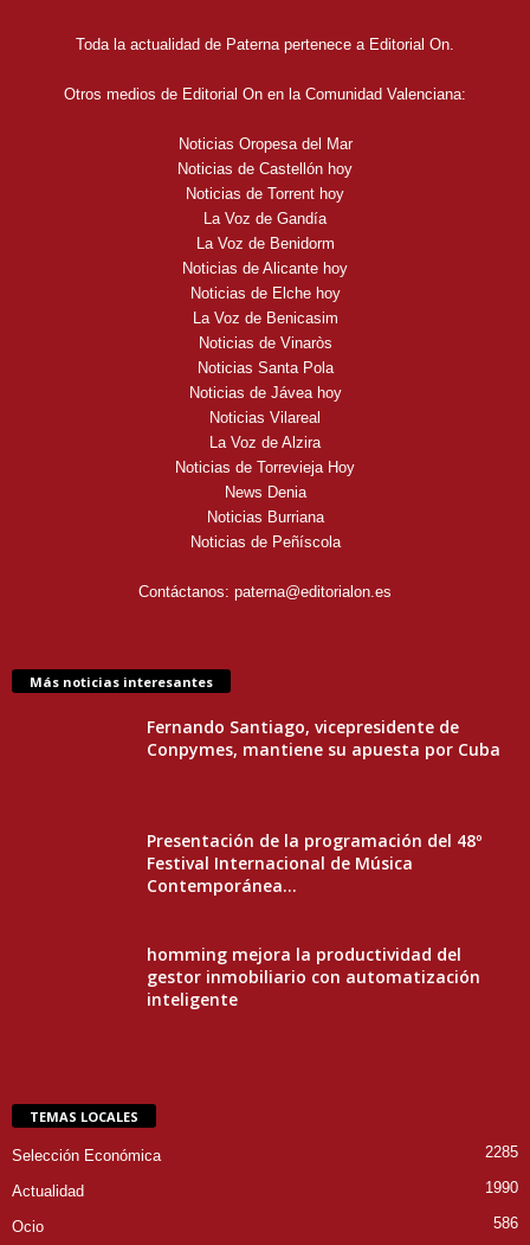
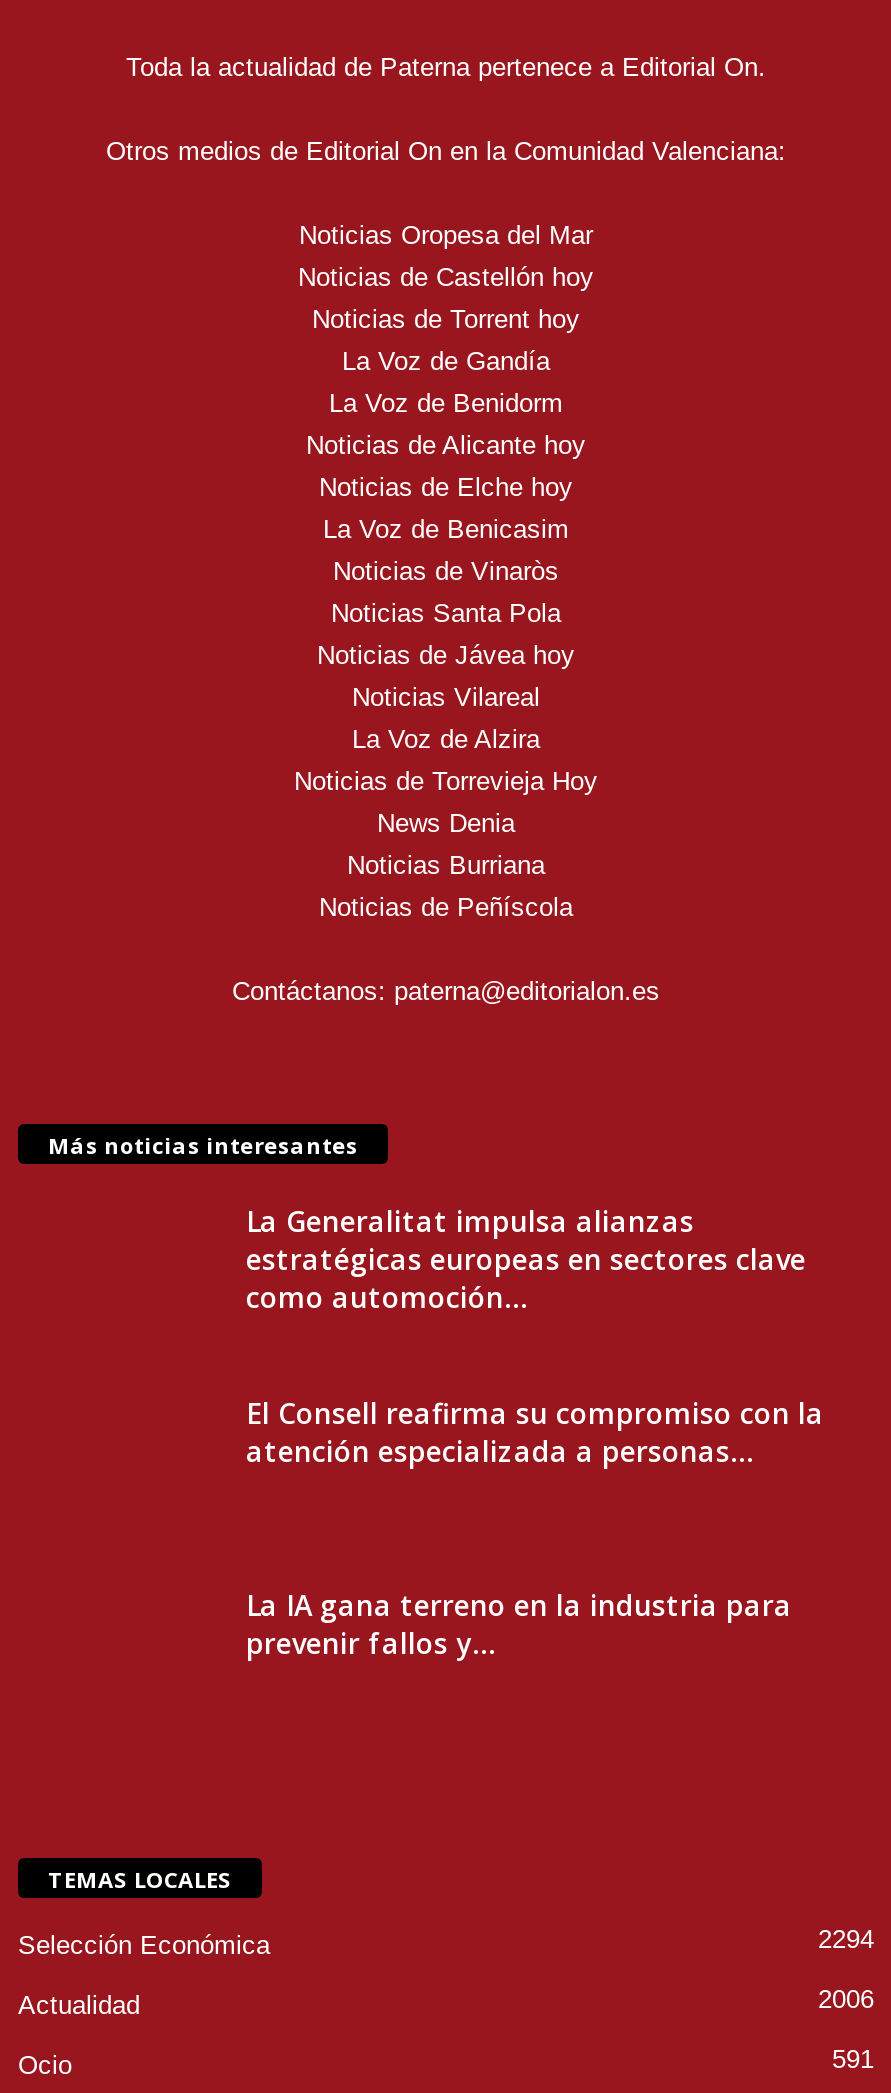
- Fernando Santiago, vicepresidente de
- Conpymes, mantiene su apuesta por Cuba
+ La Generalitat impulsa alianzas
+ estratégicas europeas en sectores clave
+ como automoción...

- Presentación de la programación del 48º
- Festival Internacional de Música
- Contemporánea...
+ El Consell reafirma su compromiso con la
+ atención especializada a personas...

- homming mejora la productividad del
- gestor inmobiliario con automatización
- inteligente
+ La IA gana terreno en la industria para
+ prevenir fallos y...

- 2285
+ 2294

- 1990
+ 2006

- 586
+ 591
